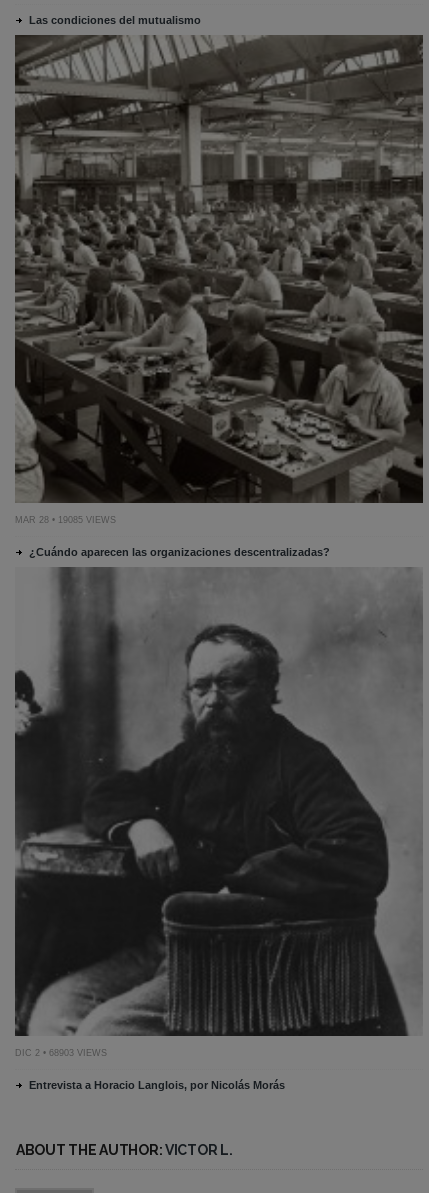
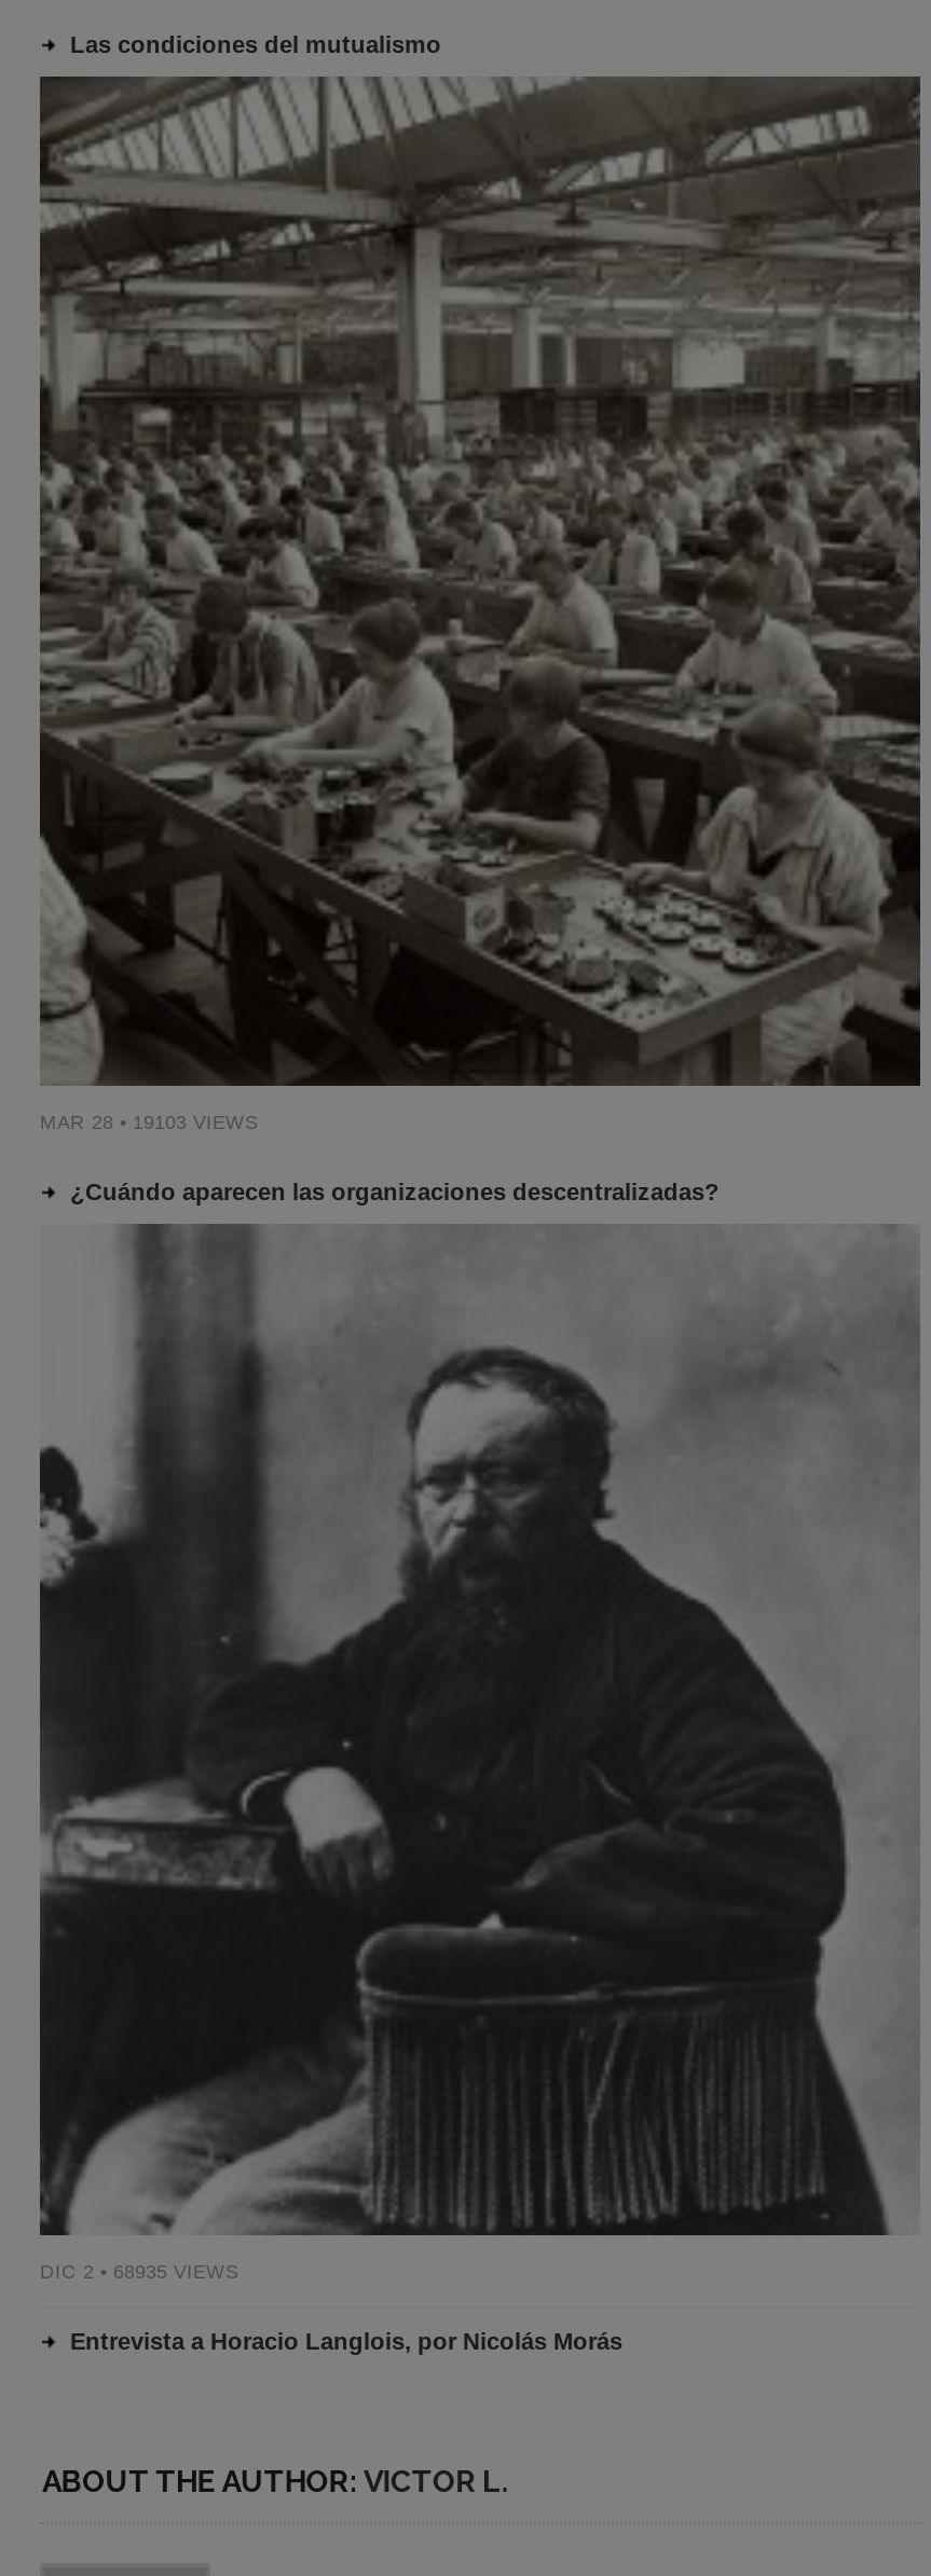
- MAR 28 • 19085 VIEWS
+ MAR 28 • 19103 VIEWS

- DIC 2 • 68903 VIEWS
+ DIC 2 • 68935 VIEWS
